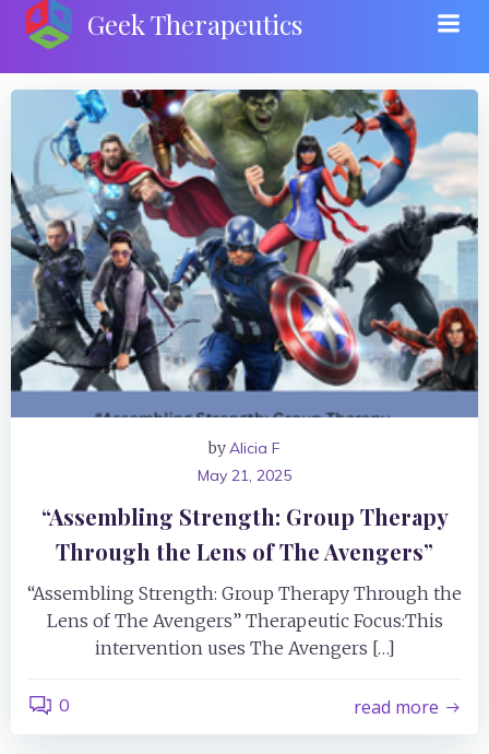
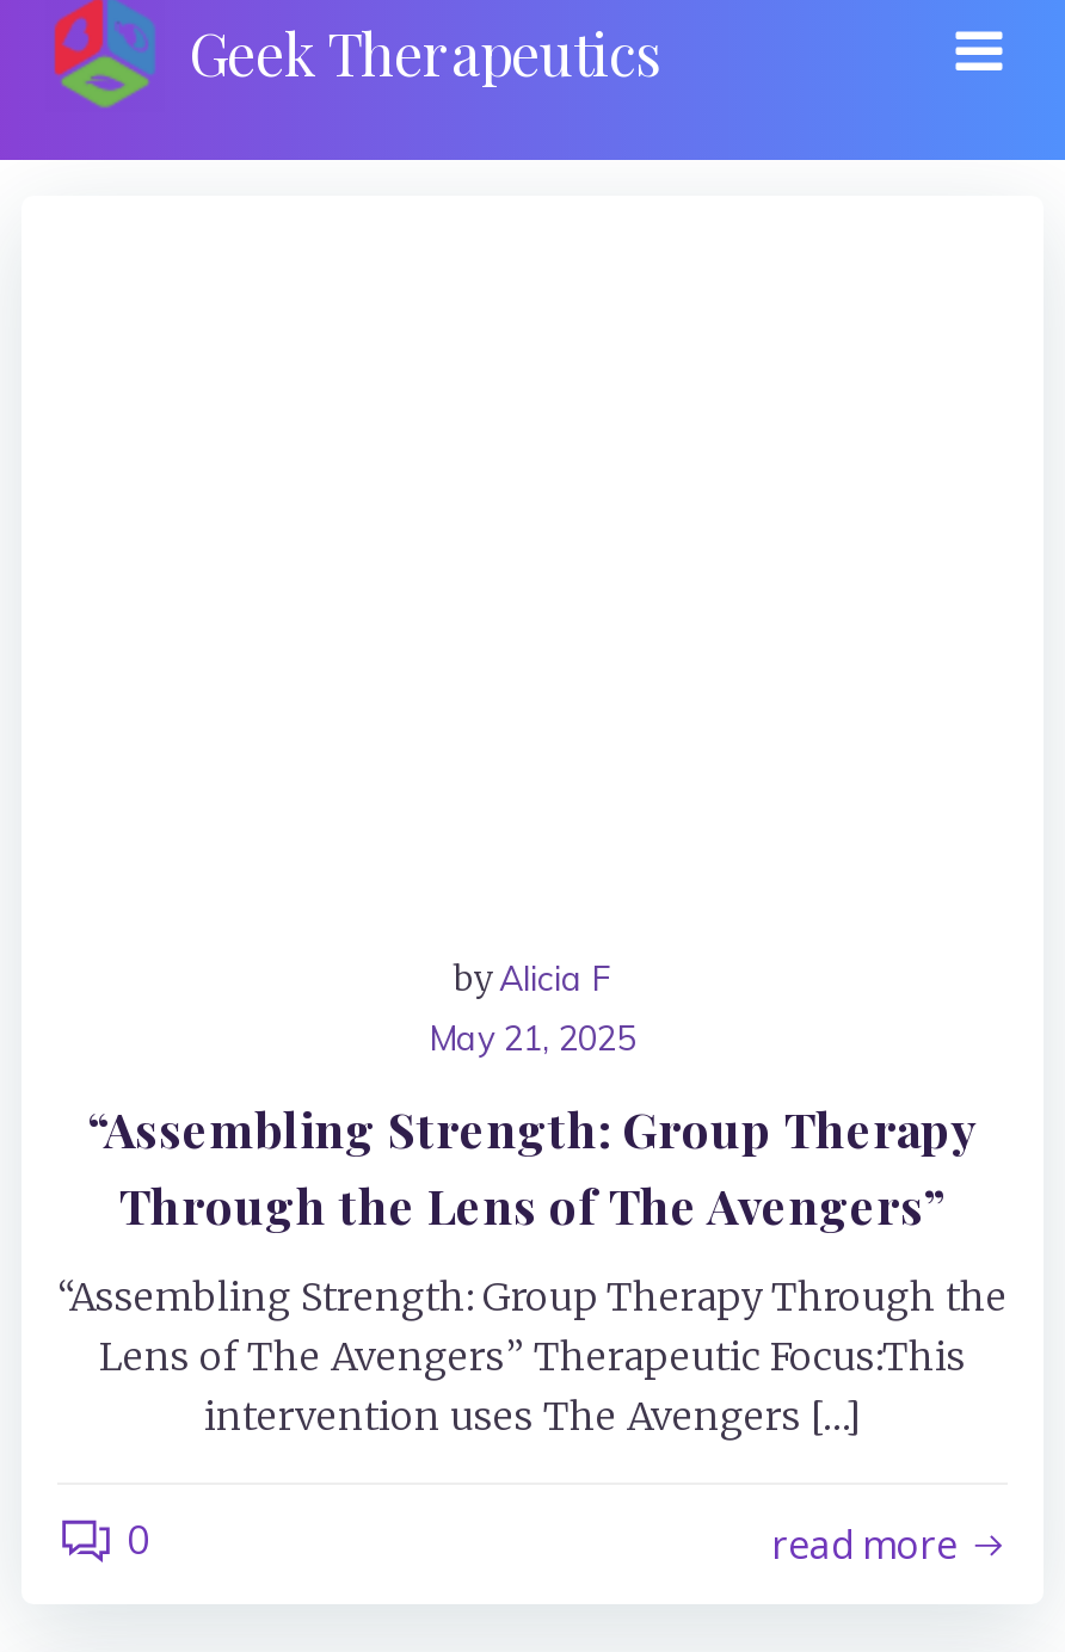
- [image]
